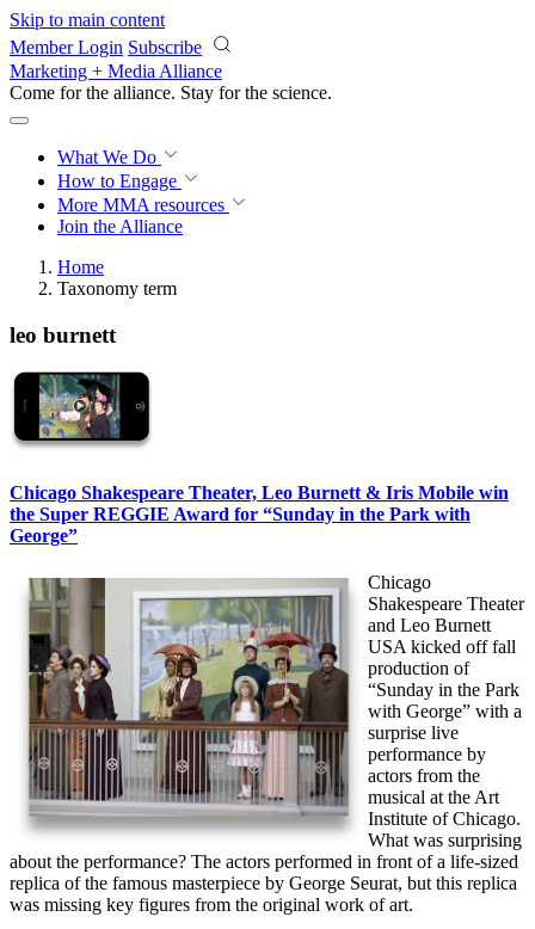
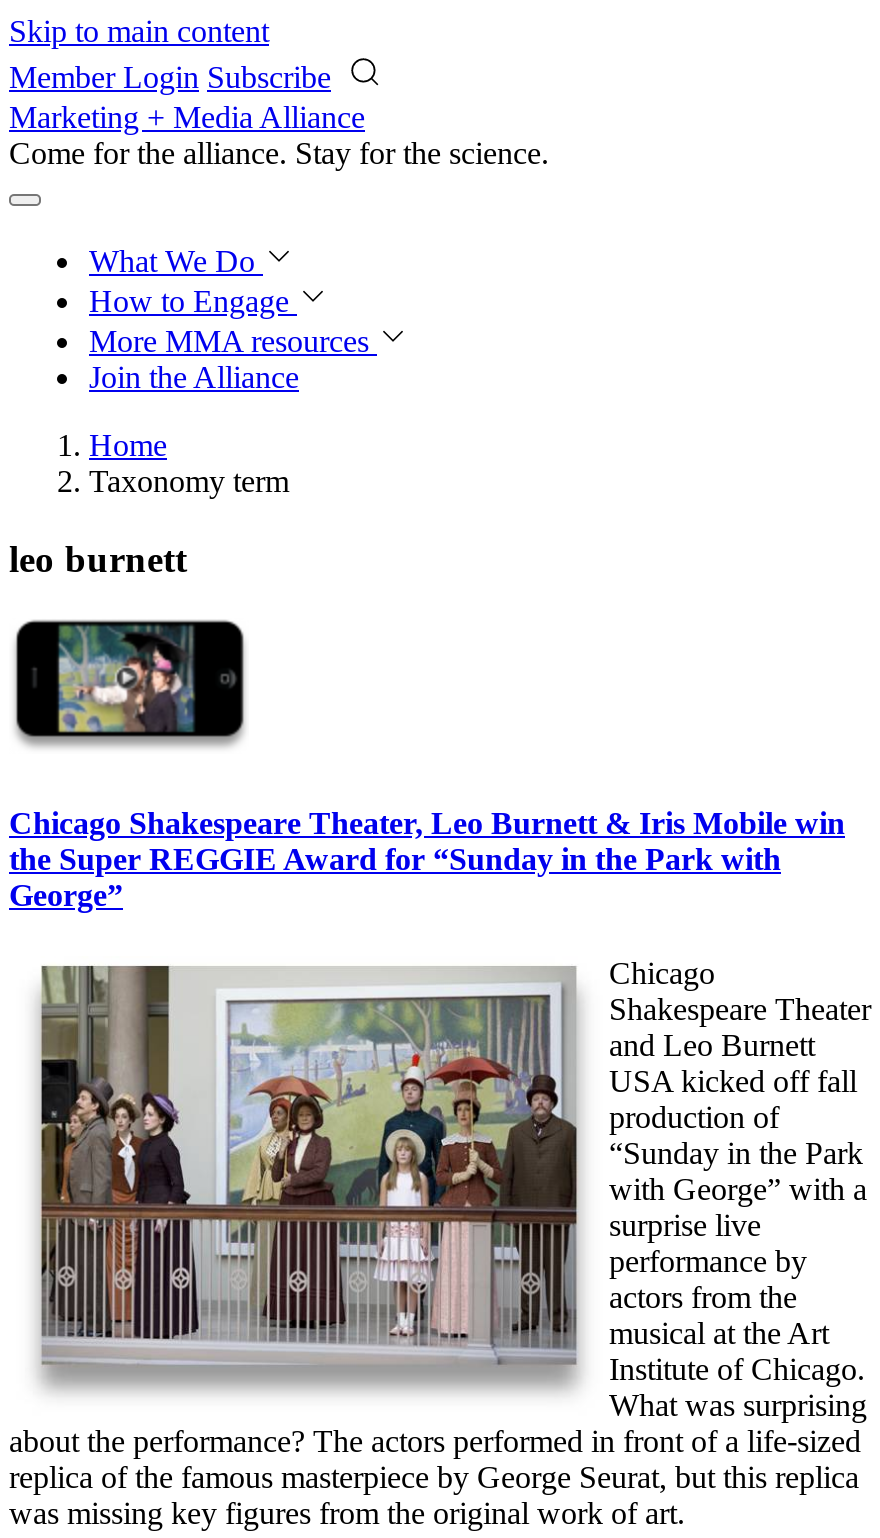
- Come for the alliance. Stay for the science.
+ Come for the alliance. Stay for the revolution.
